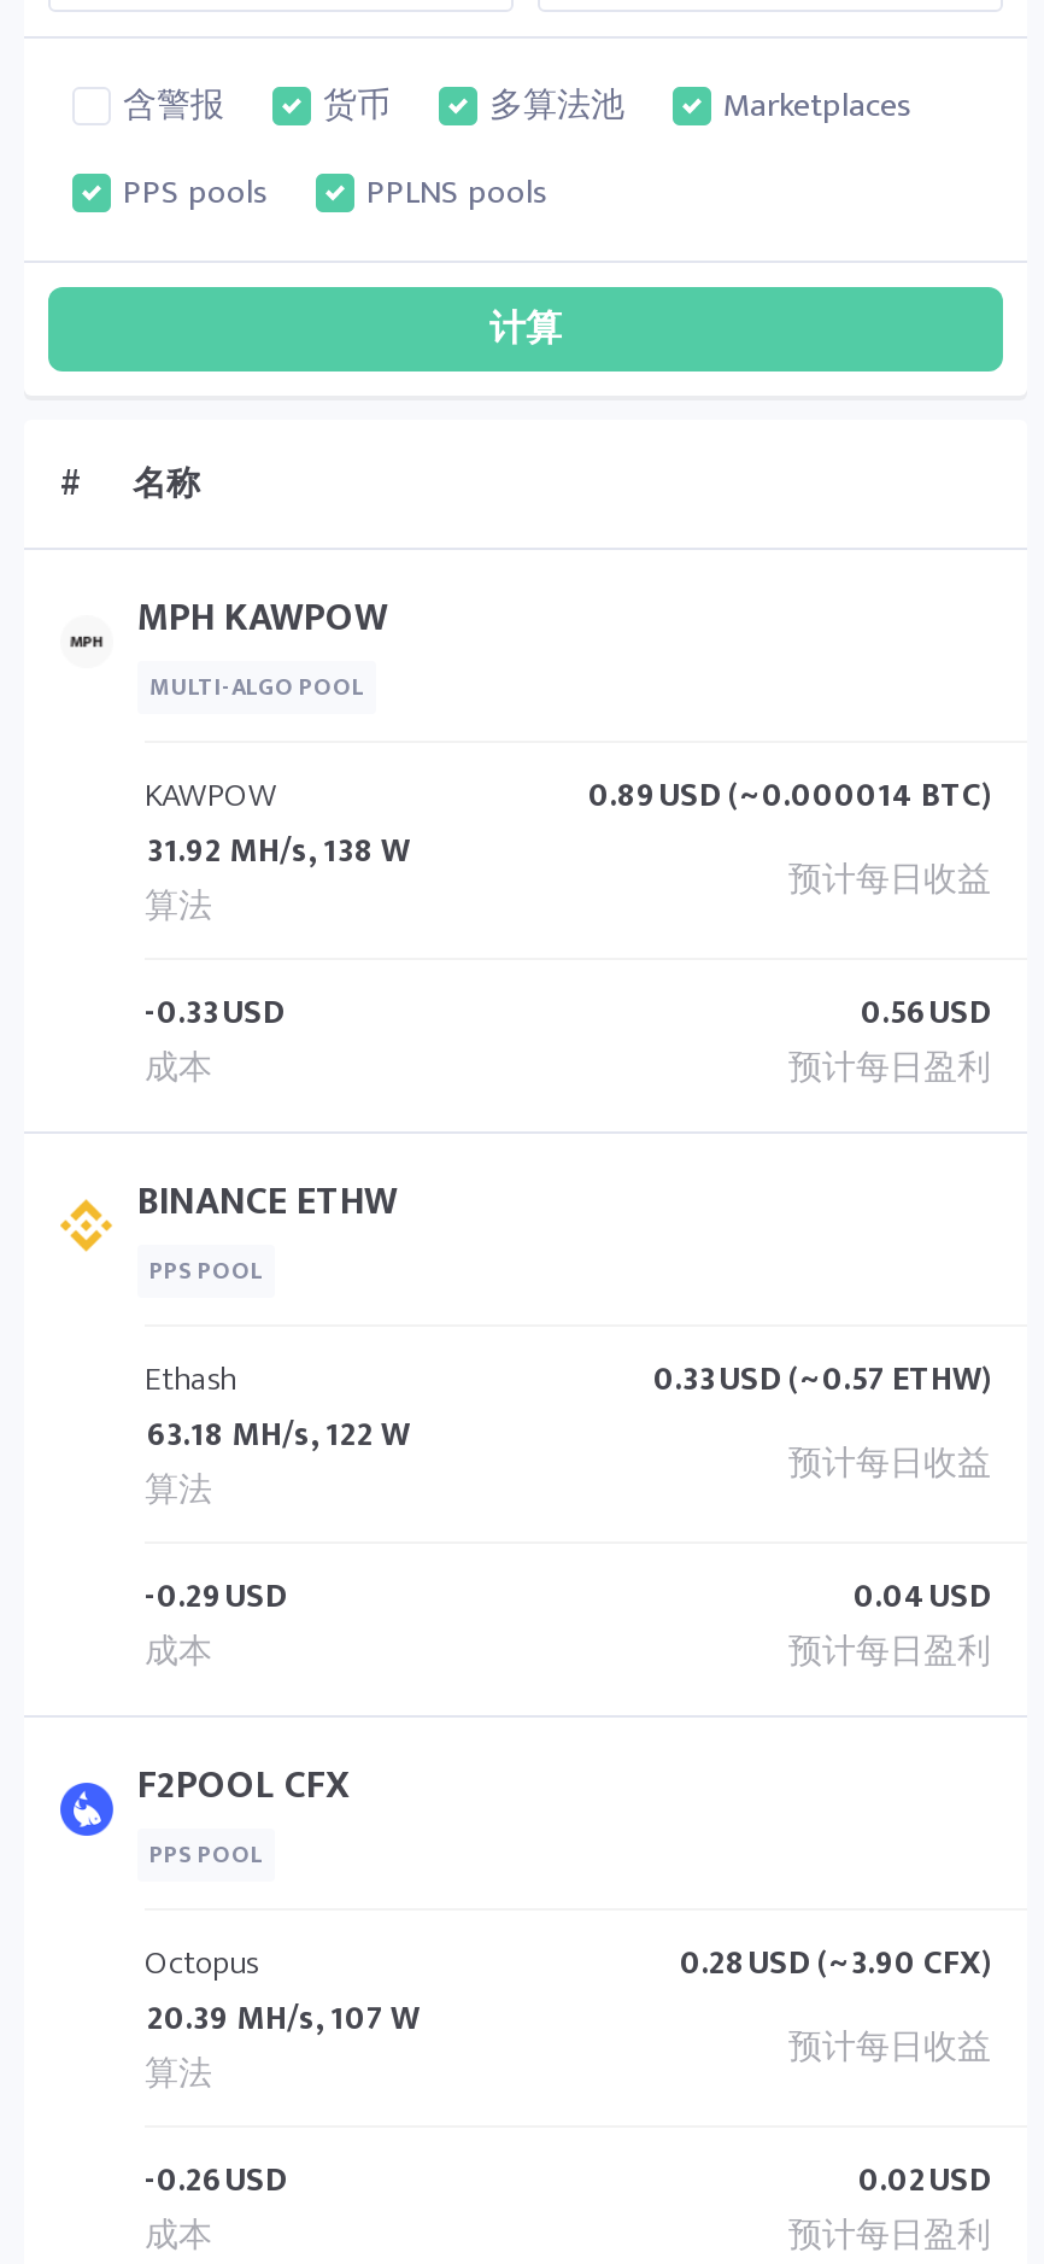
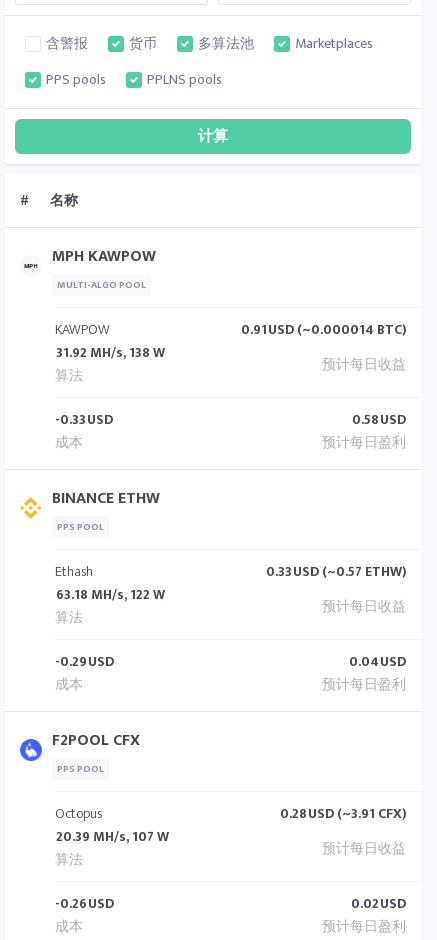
- 0.89USD (~0.000014 BTC)
+ 0.91USD (~0.000014 BTC)

- 0.56USD
+ 0.58USD

- 0.28USD (~3.90 CFX)
+ 0.28USD (~3.91 CFX)
